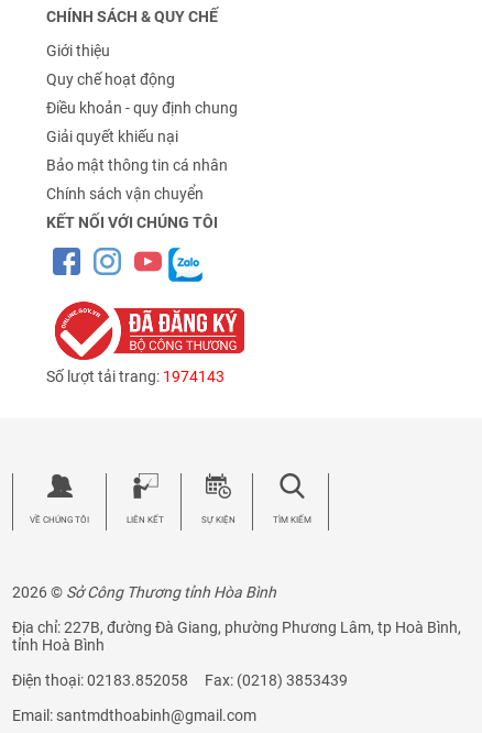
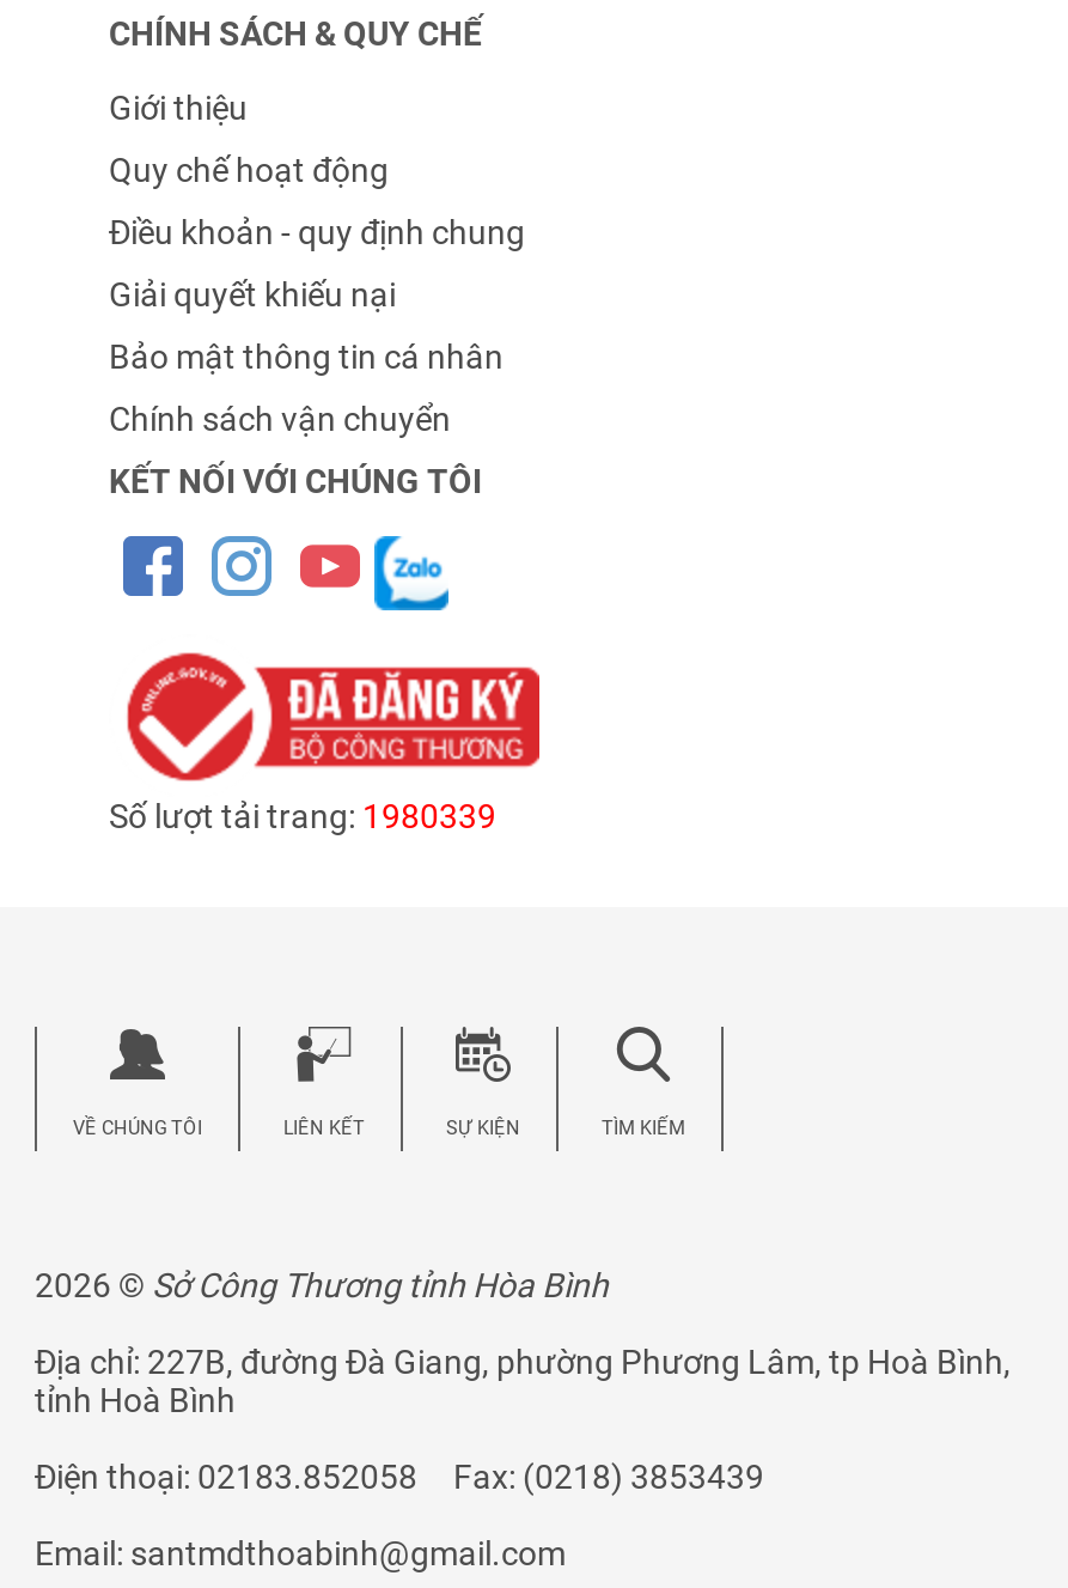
- Số lượt tải trang: 1974143
+ Số lượt tải trang: 1980339
